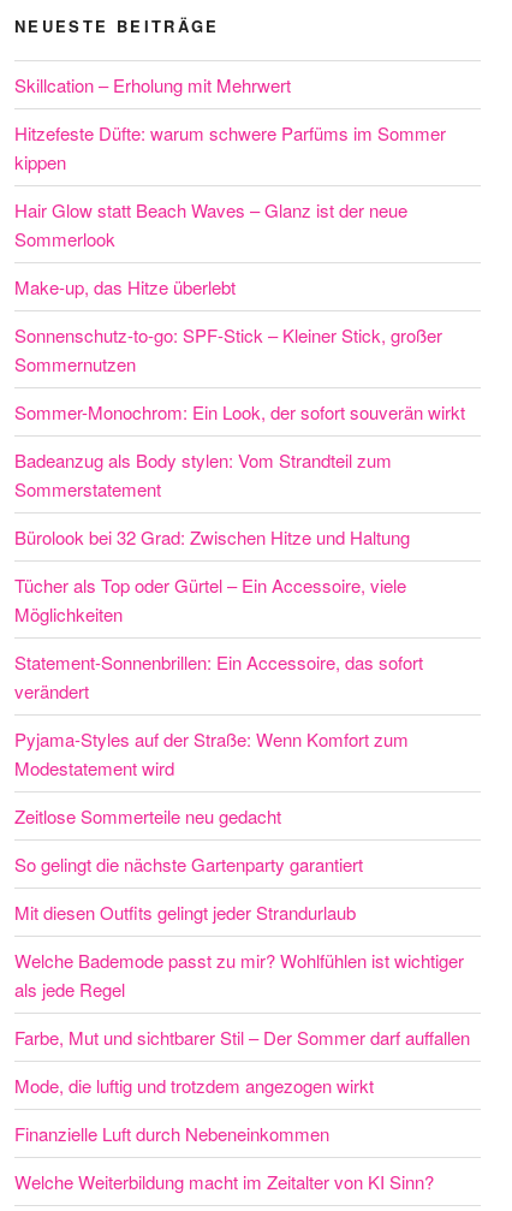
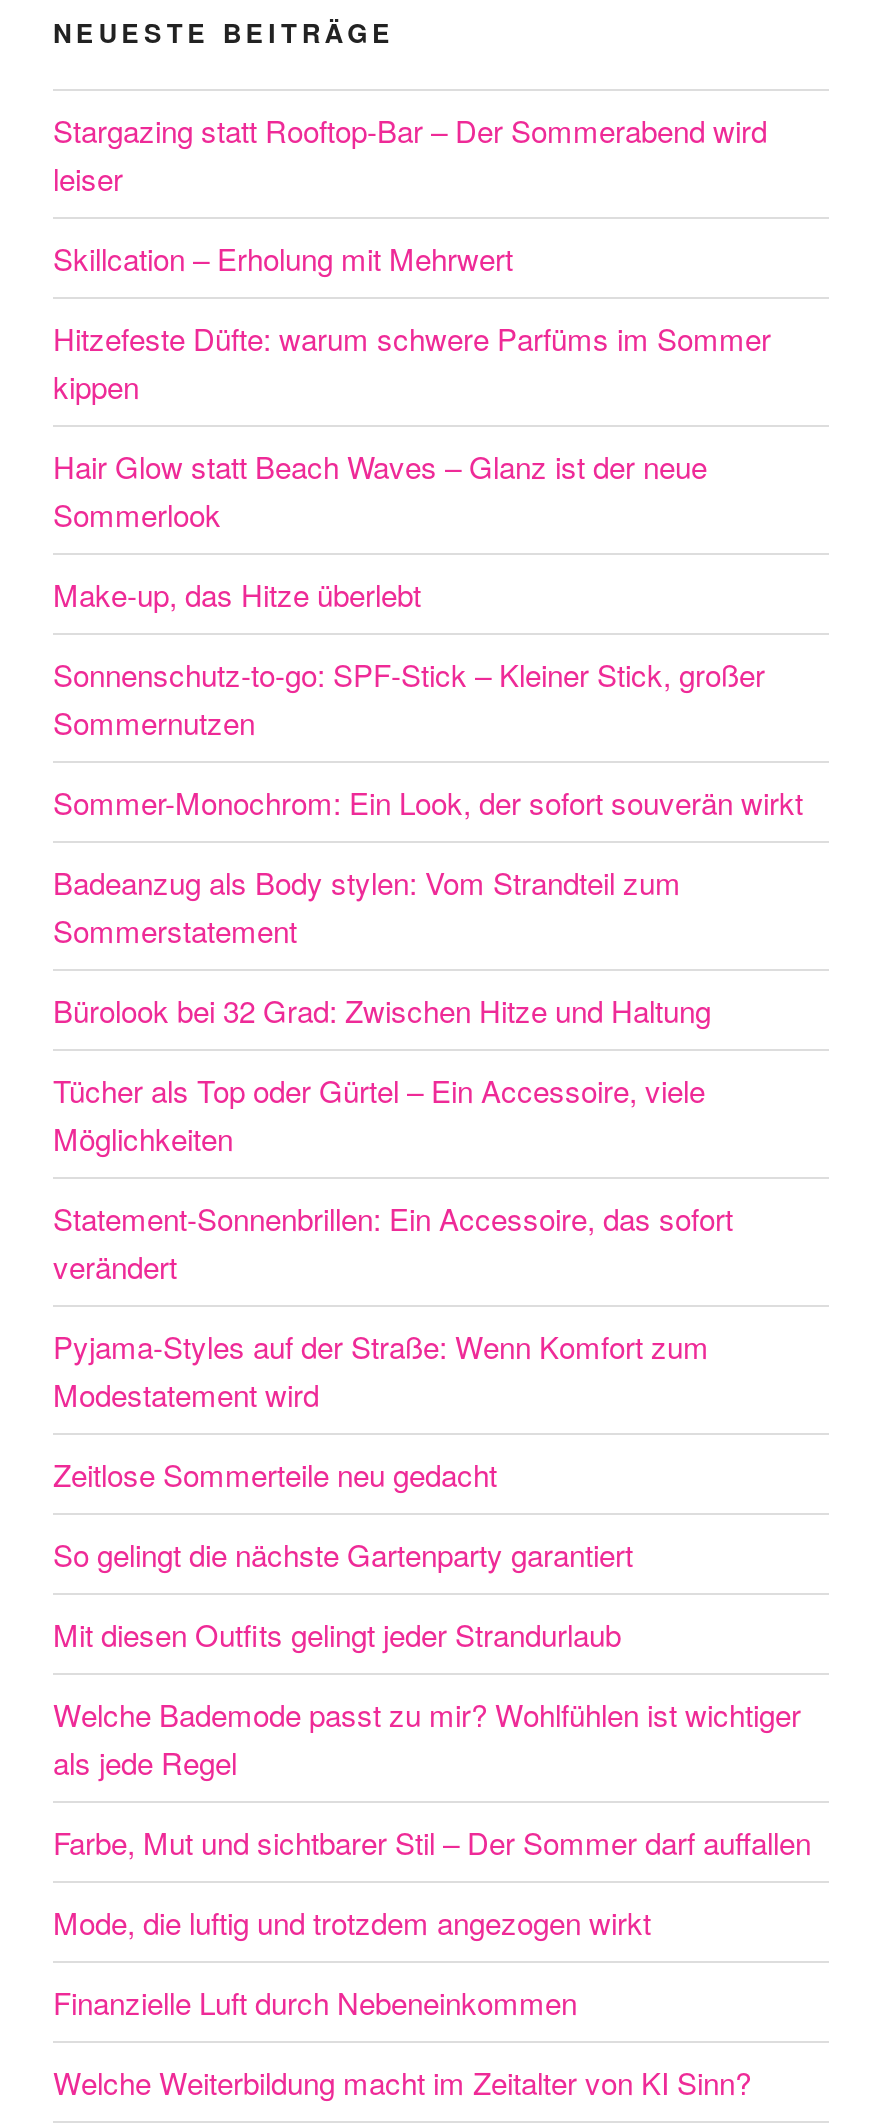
+ Stargazing statt Rooftop-Bar – Der Sommerabend wird
+ leiser
